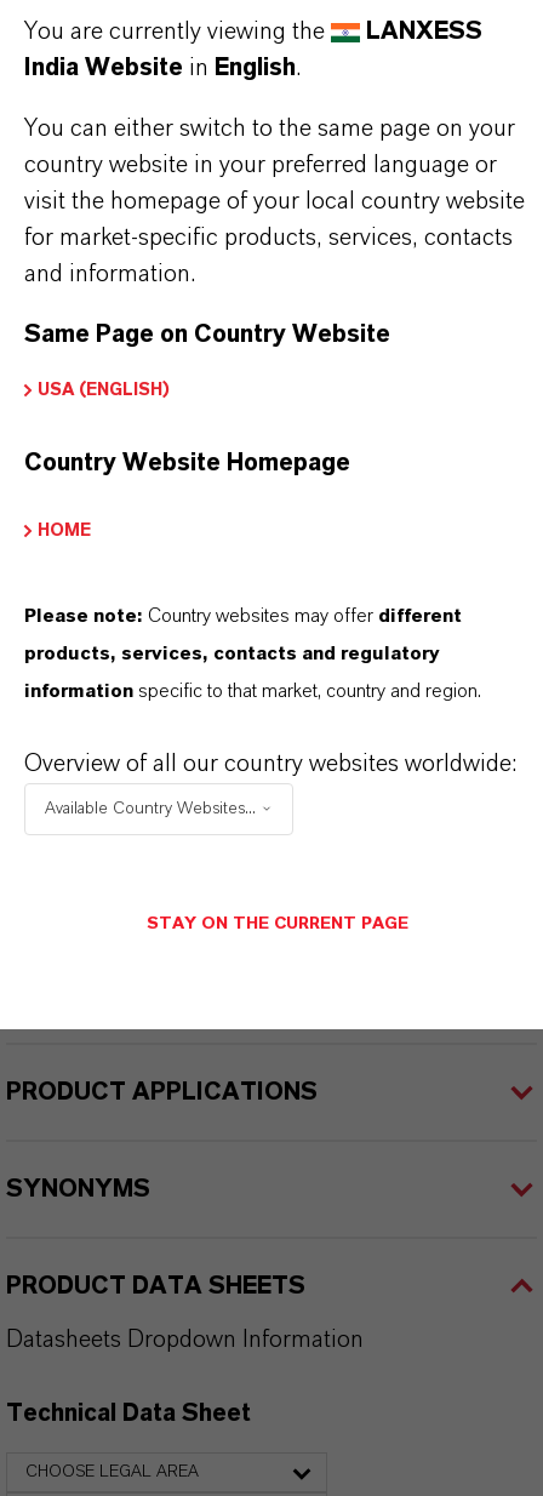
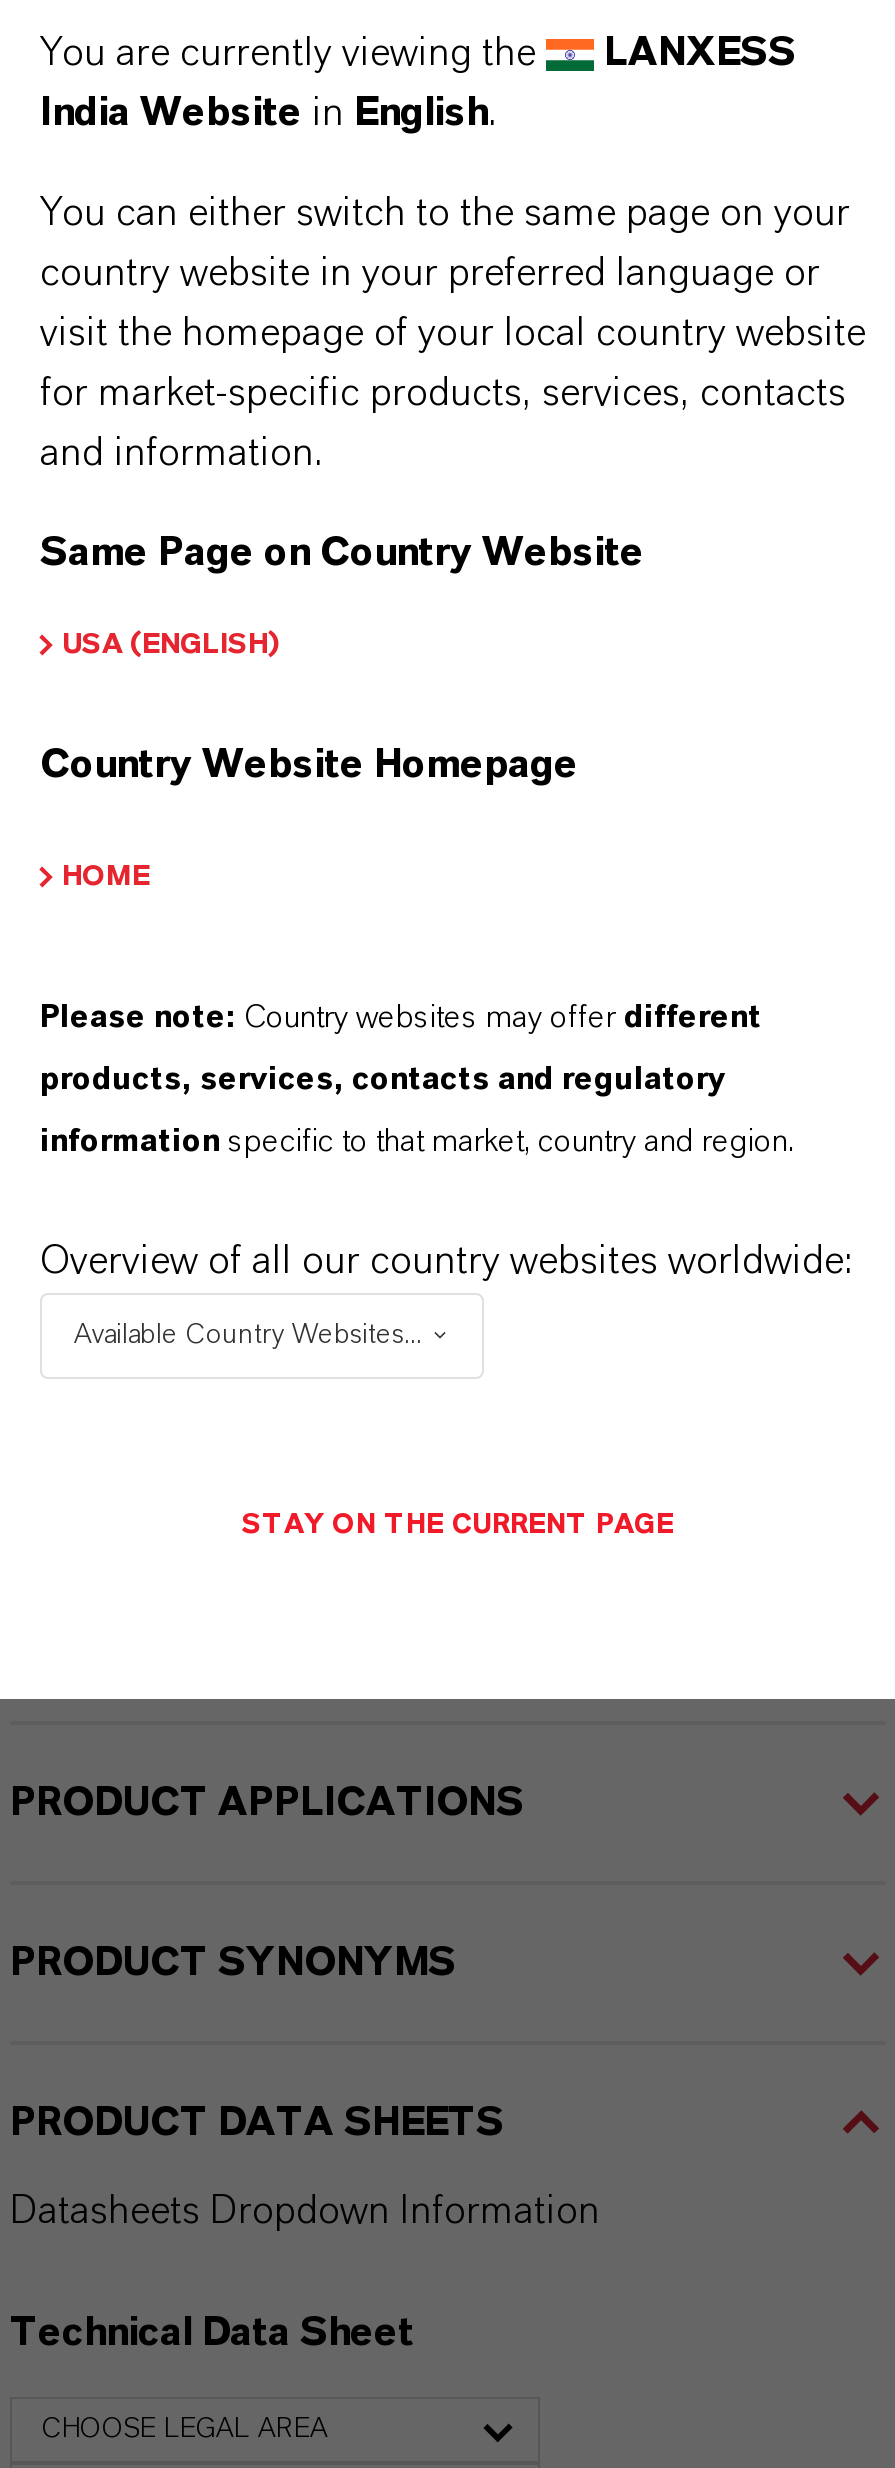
- SYNONYMS
+ PRODUCT SYNONYMS
